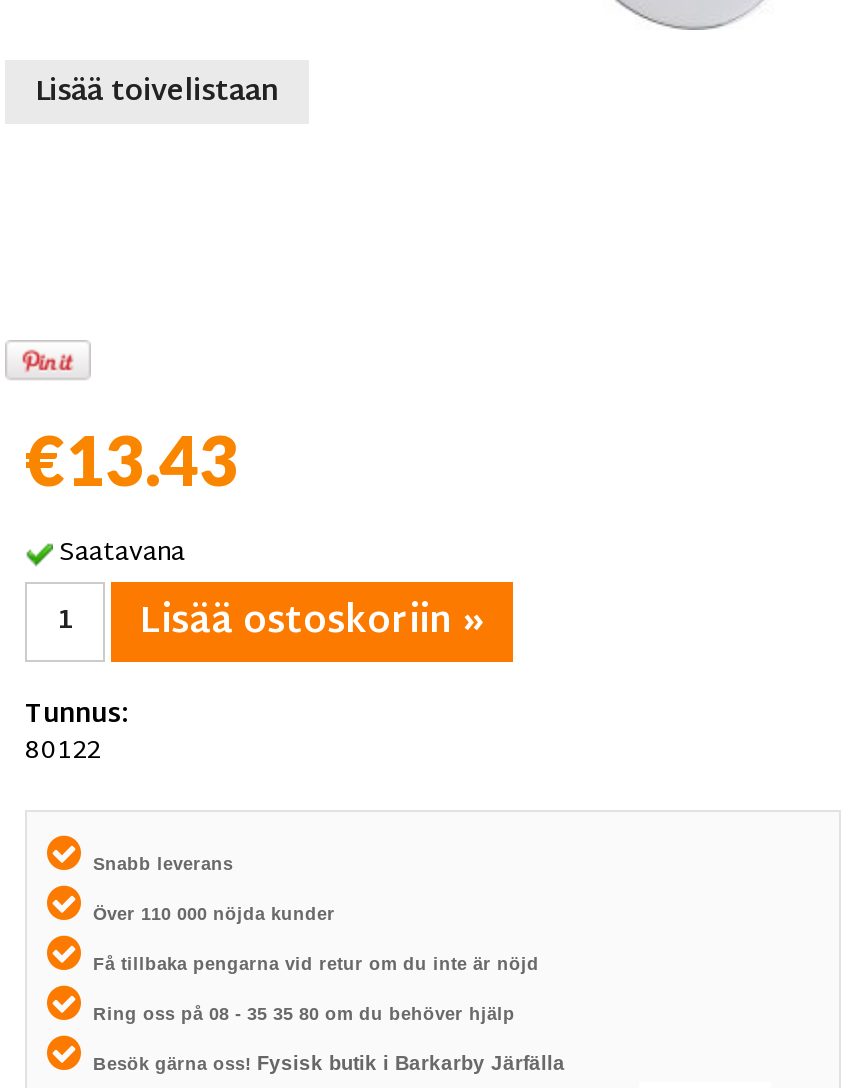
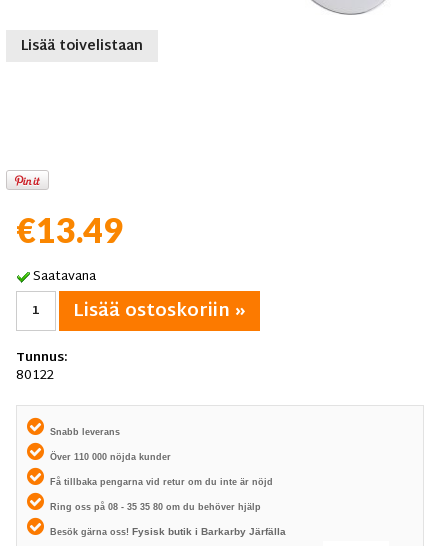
- €13.43
+ €13.49
